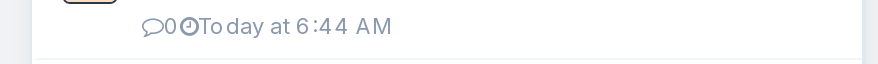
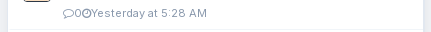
- Today at 6:44 AM
+ Yesterday at 5:28 AM
